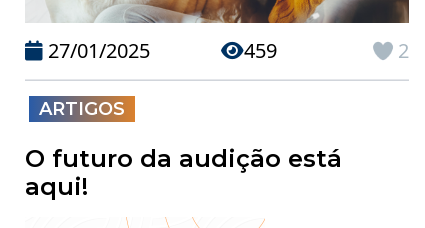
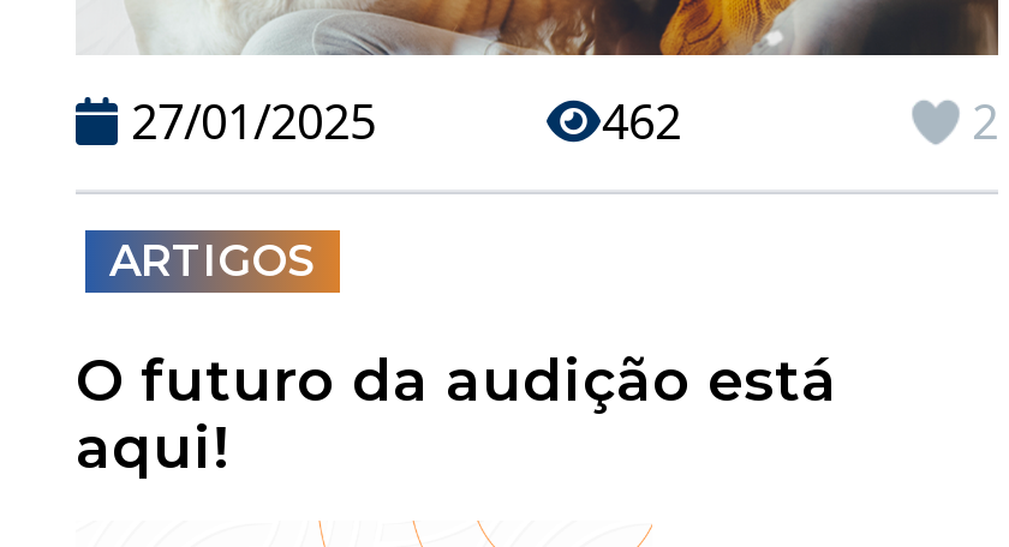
- 459
+ 462
